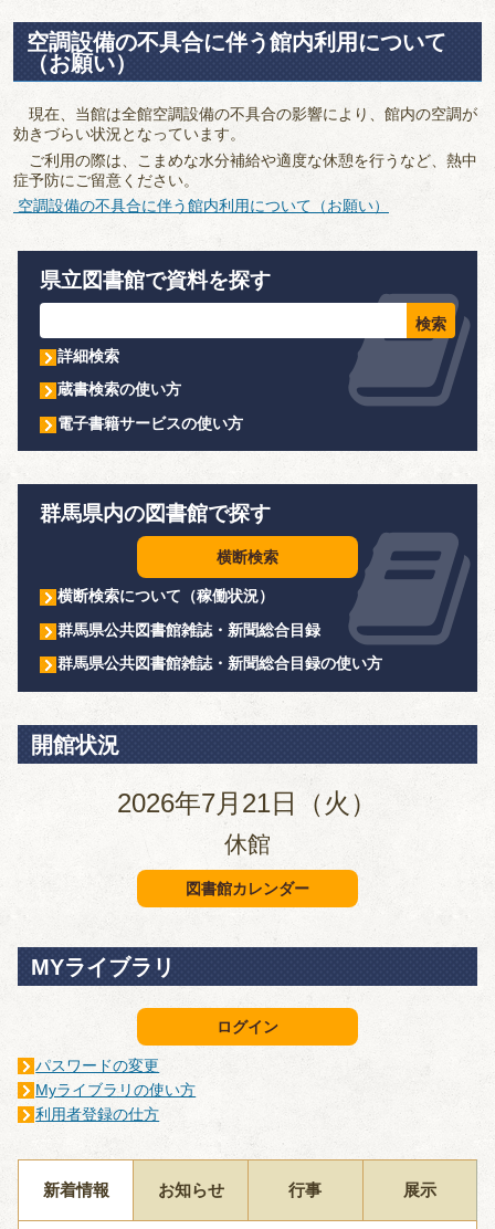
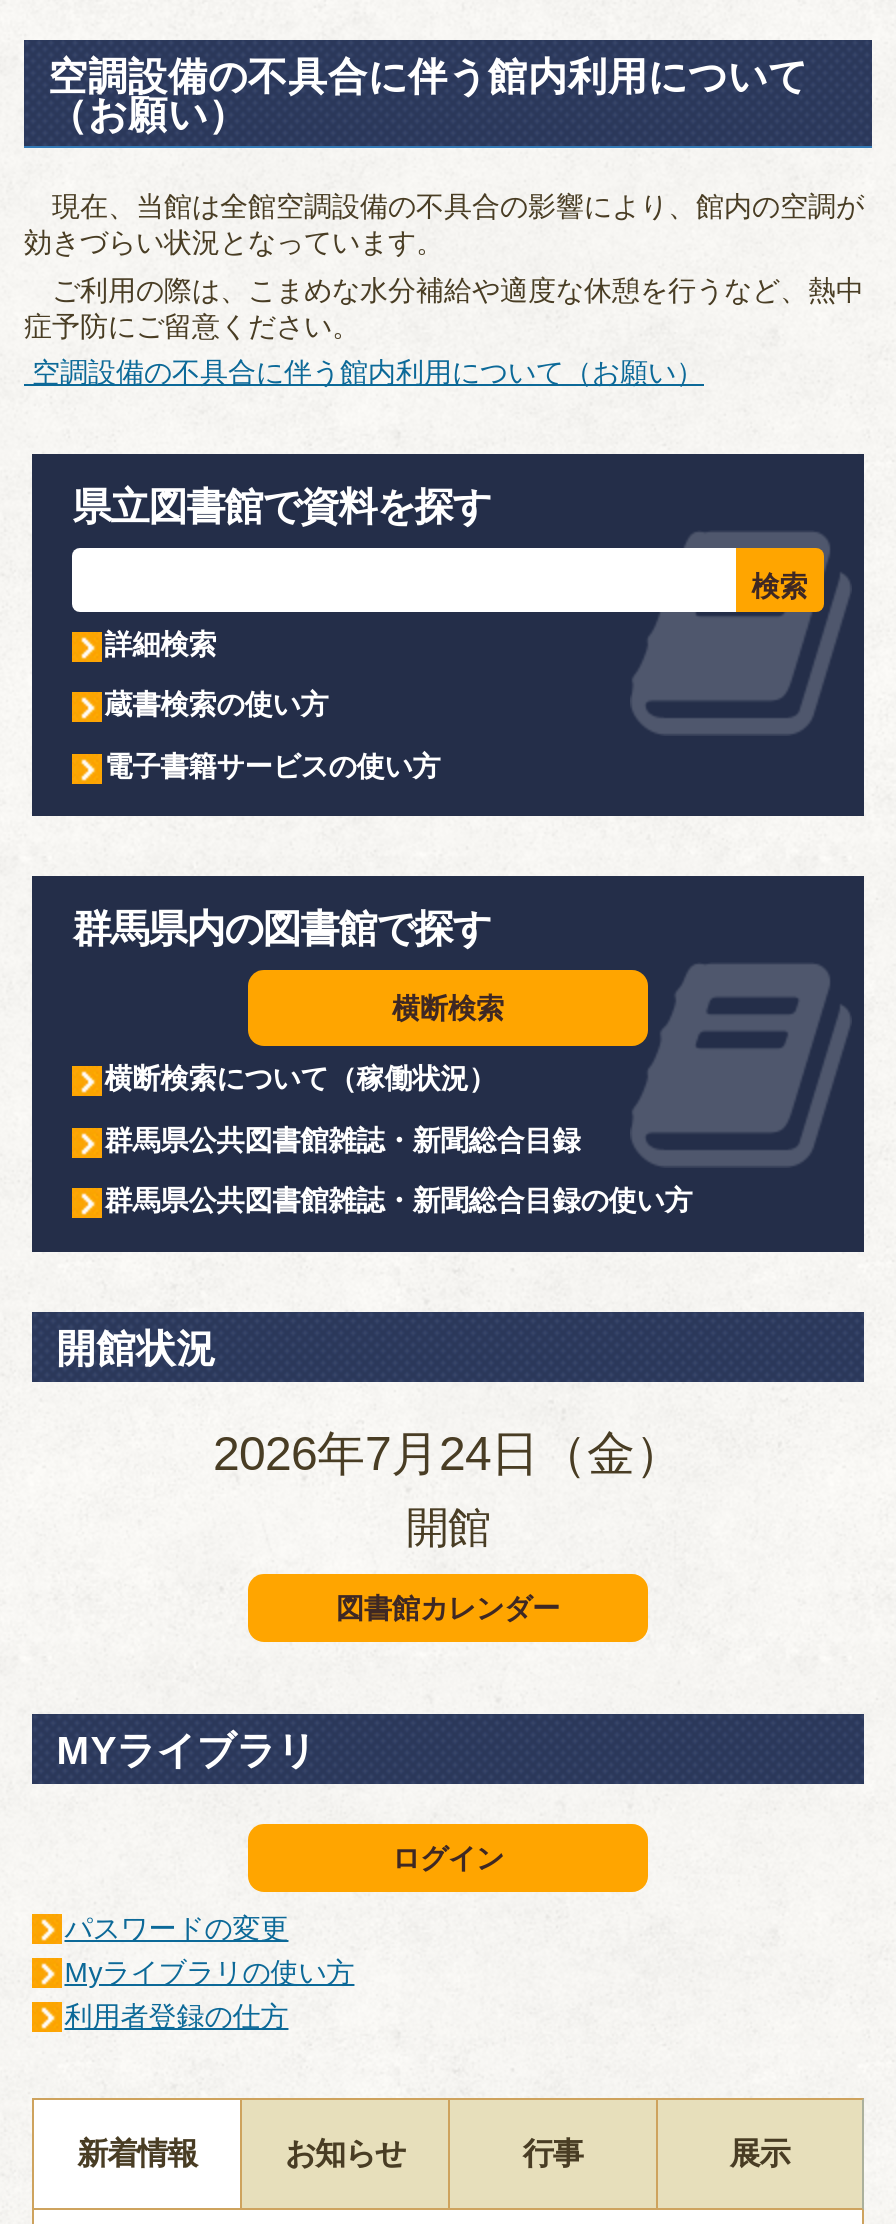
- 2026年7月21日（火）
+ 2026年7月24日（金）

- 休館
+ 開館
